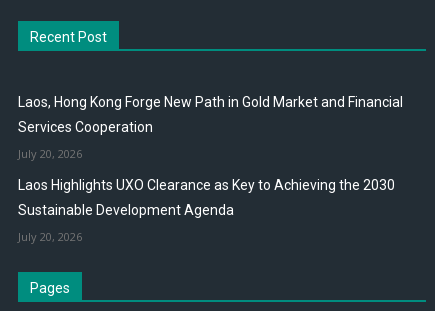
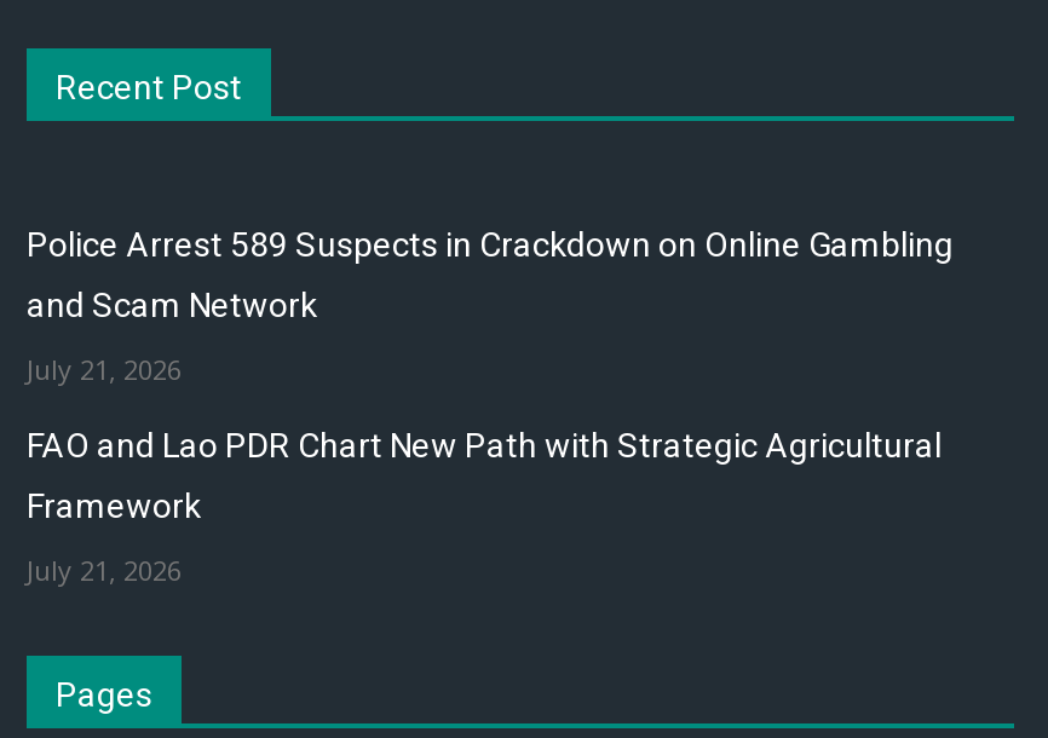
- Laos, Hong Kong Forge New Path in Gold Market and Financial
+ Police Arrest 589 Suspects in Crackdown on Online Gambling

- Services Cooperation
+ and Scam Network

- July 20, 2026
+ July 21, 2026

- Laos Highlights UXO Clearance as Key to Achieving the 2030
+ FAO and Lao PDR Chart New Path with Strategic Agricultural

- Sustainable Development Agenda
+ Framework

- July 20, 2026
+ July 21, 2026
